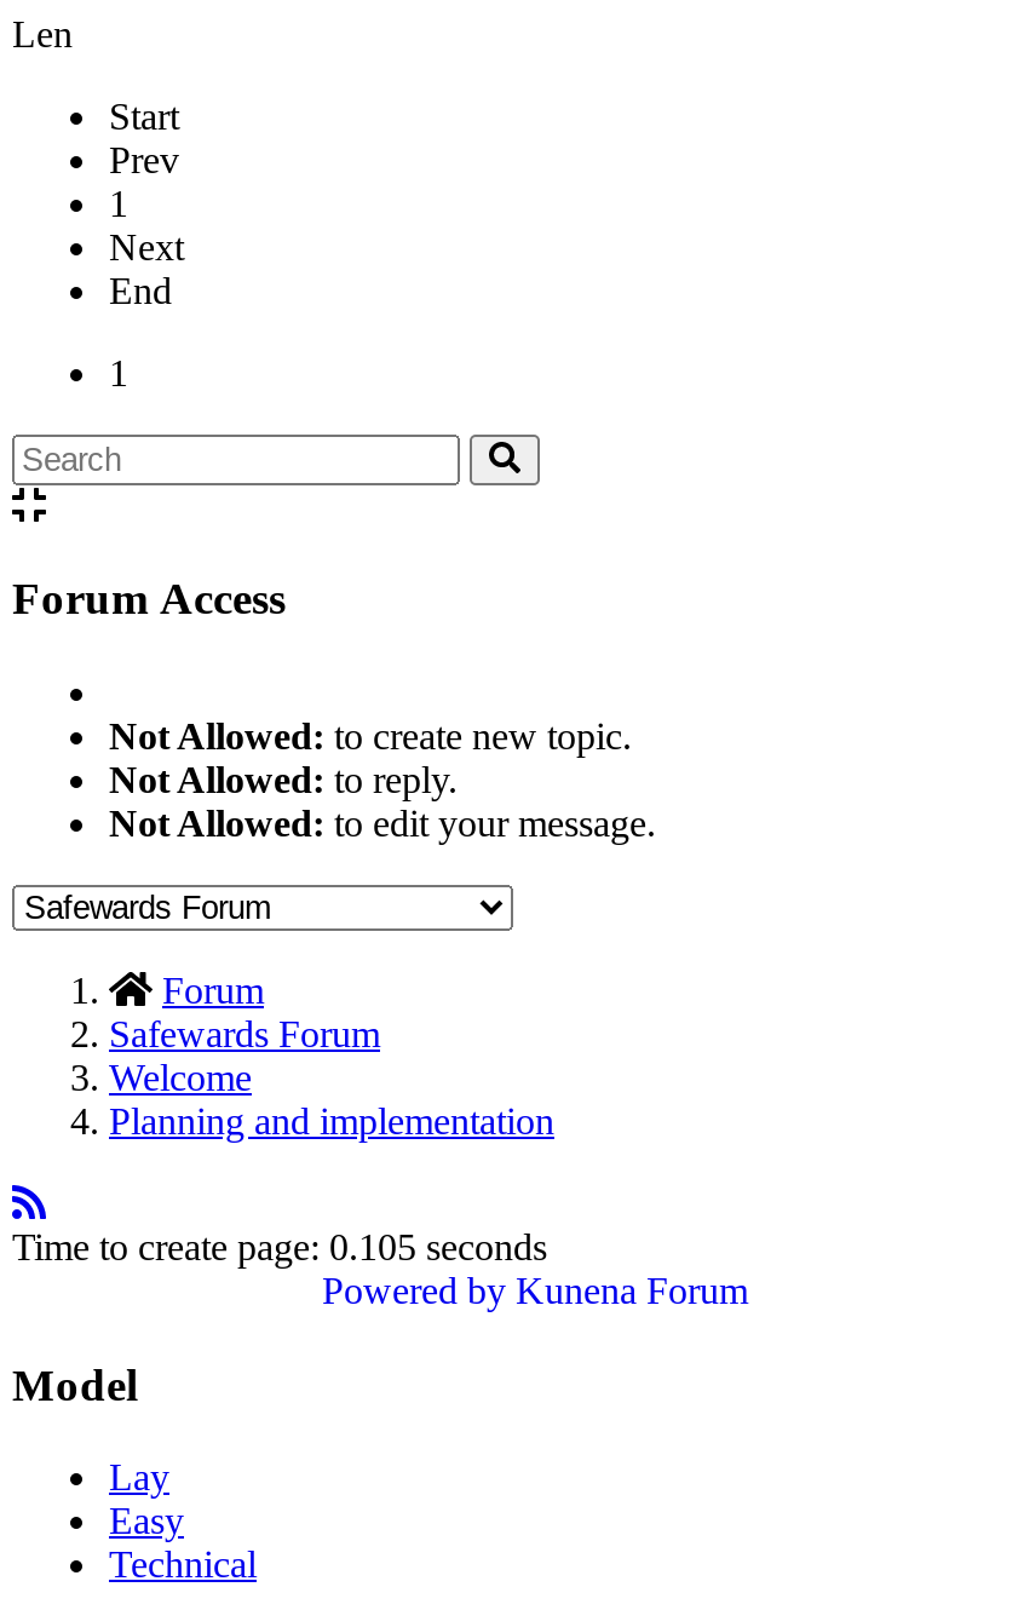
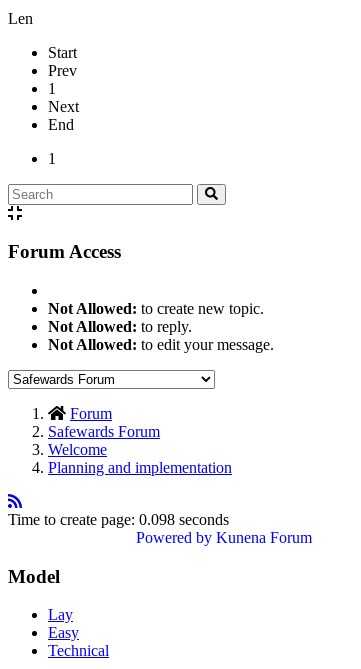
- Time to create page: 0.105 seconds
+ Time to create page: 0.098 seconds
